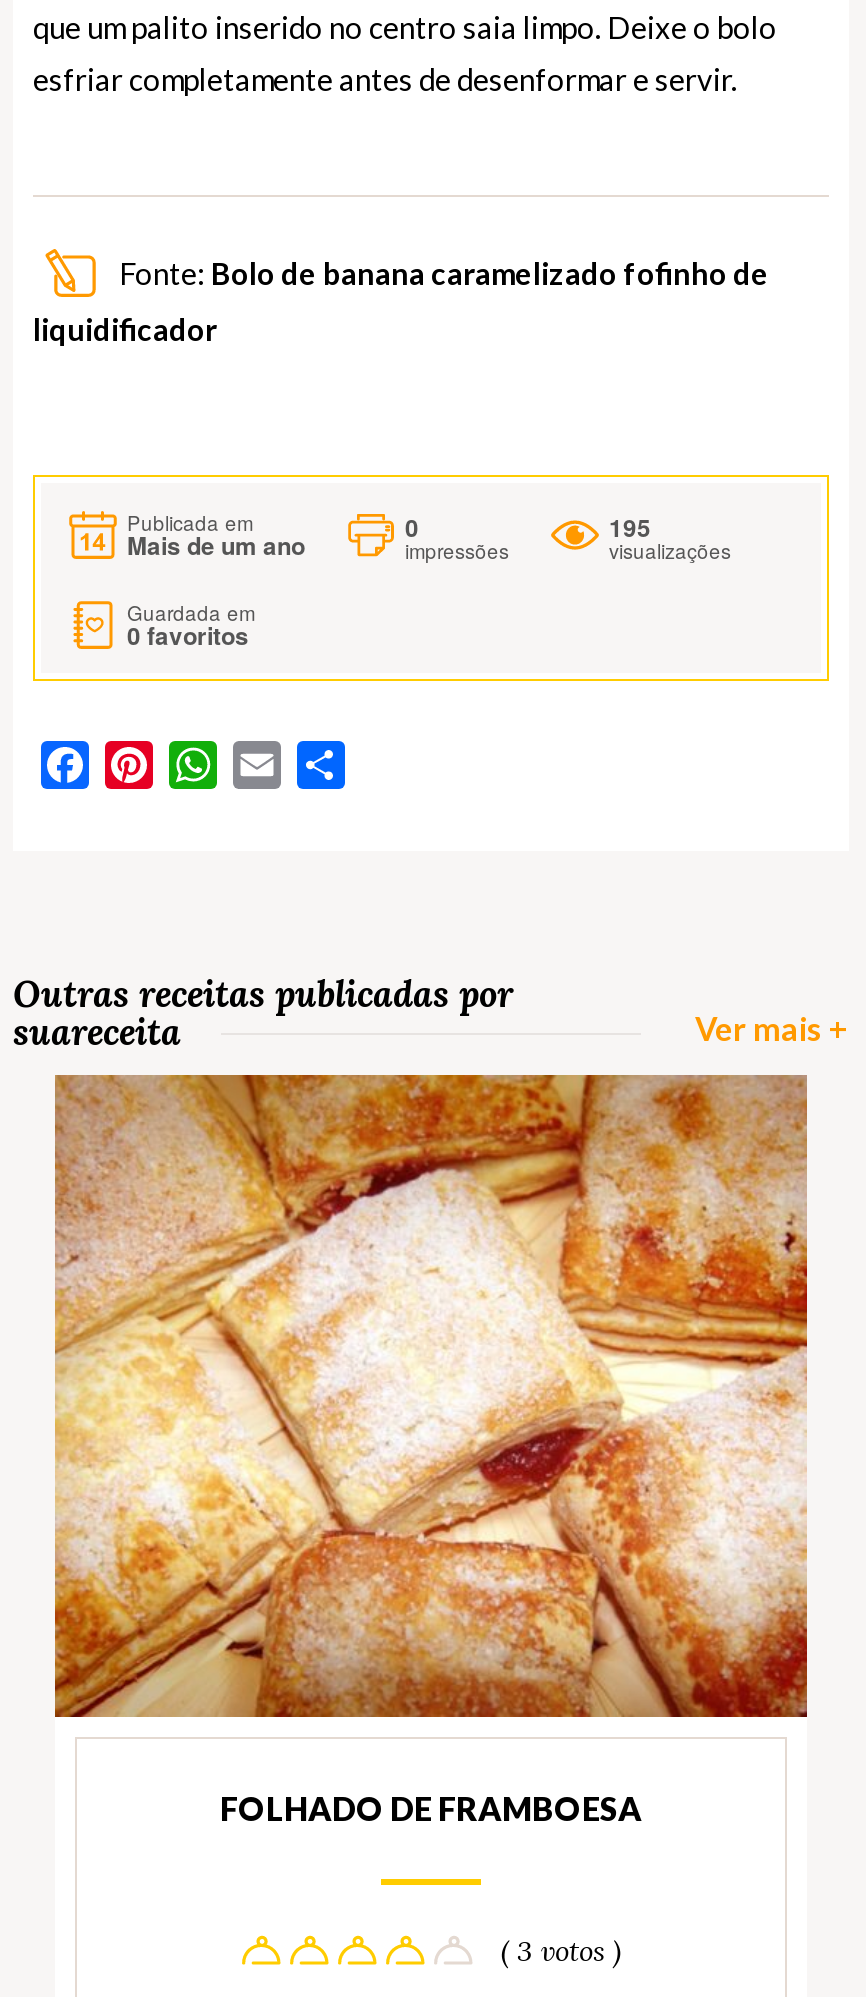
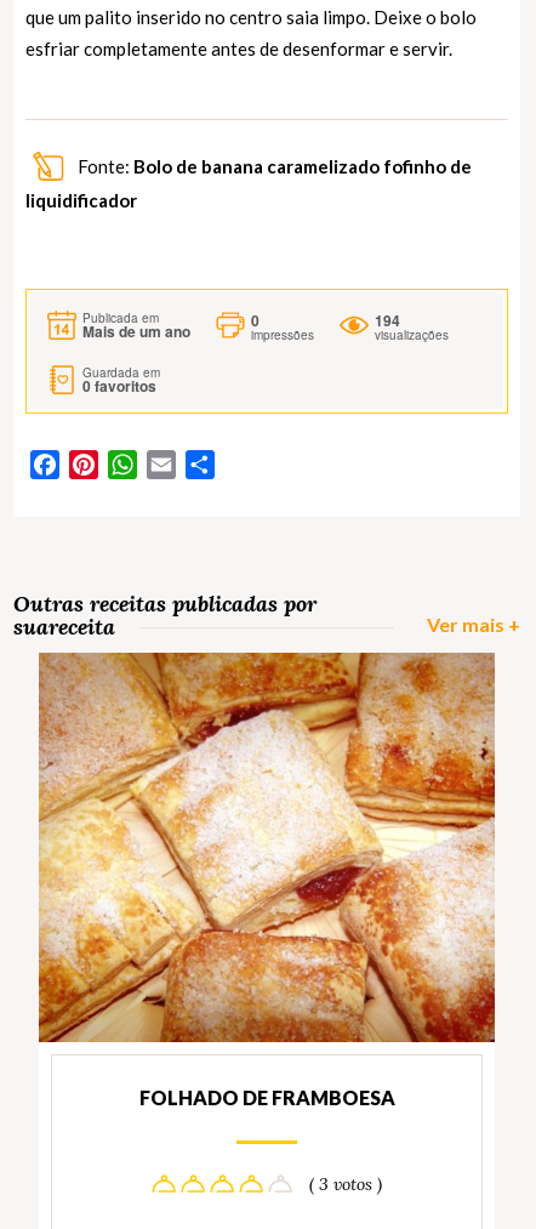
- 195
+ 194
